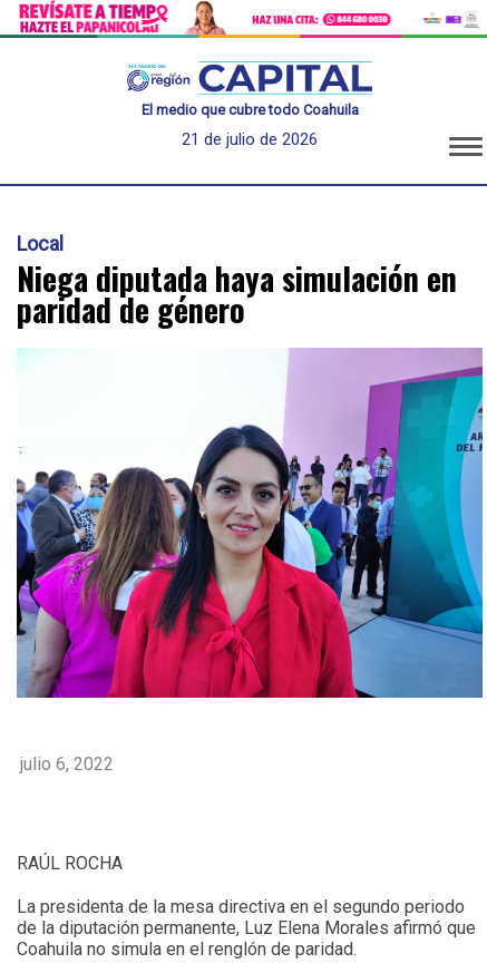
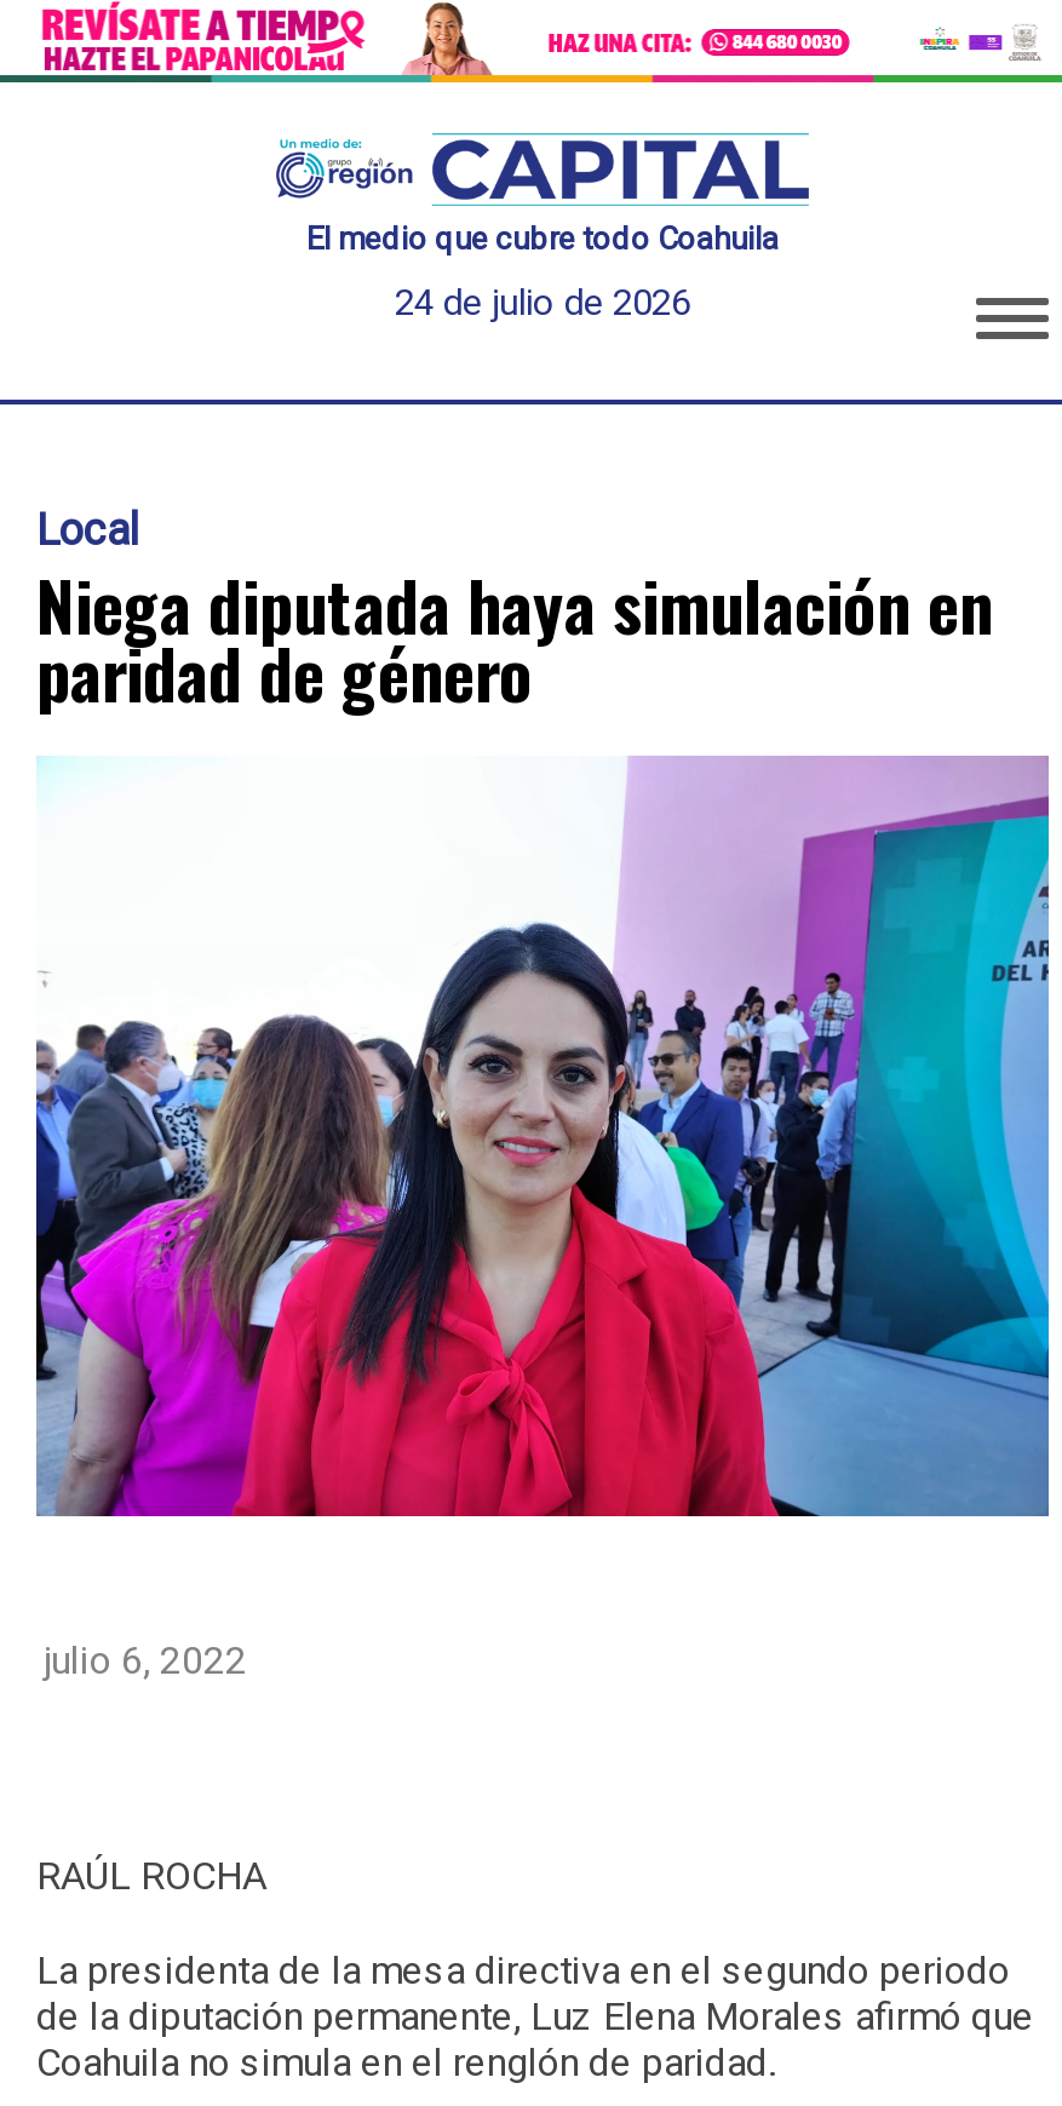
- 21 de julio de 2026
+ 24 de julio de 2026
